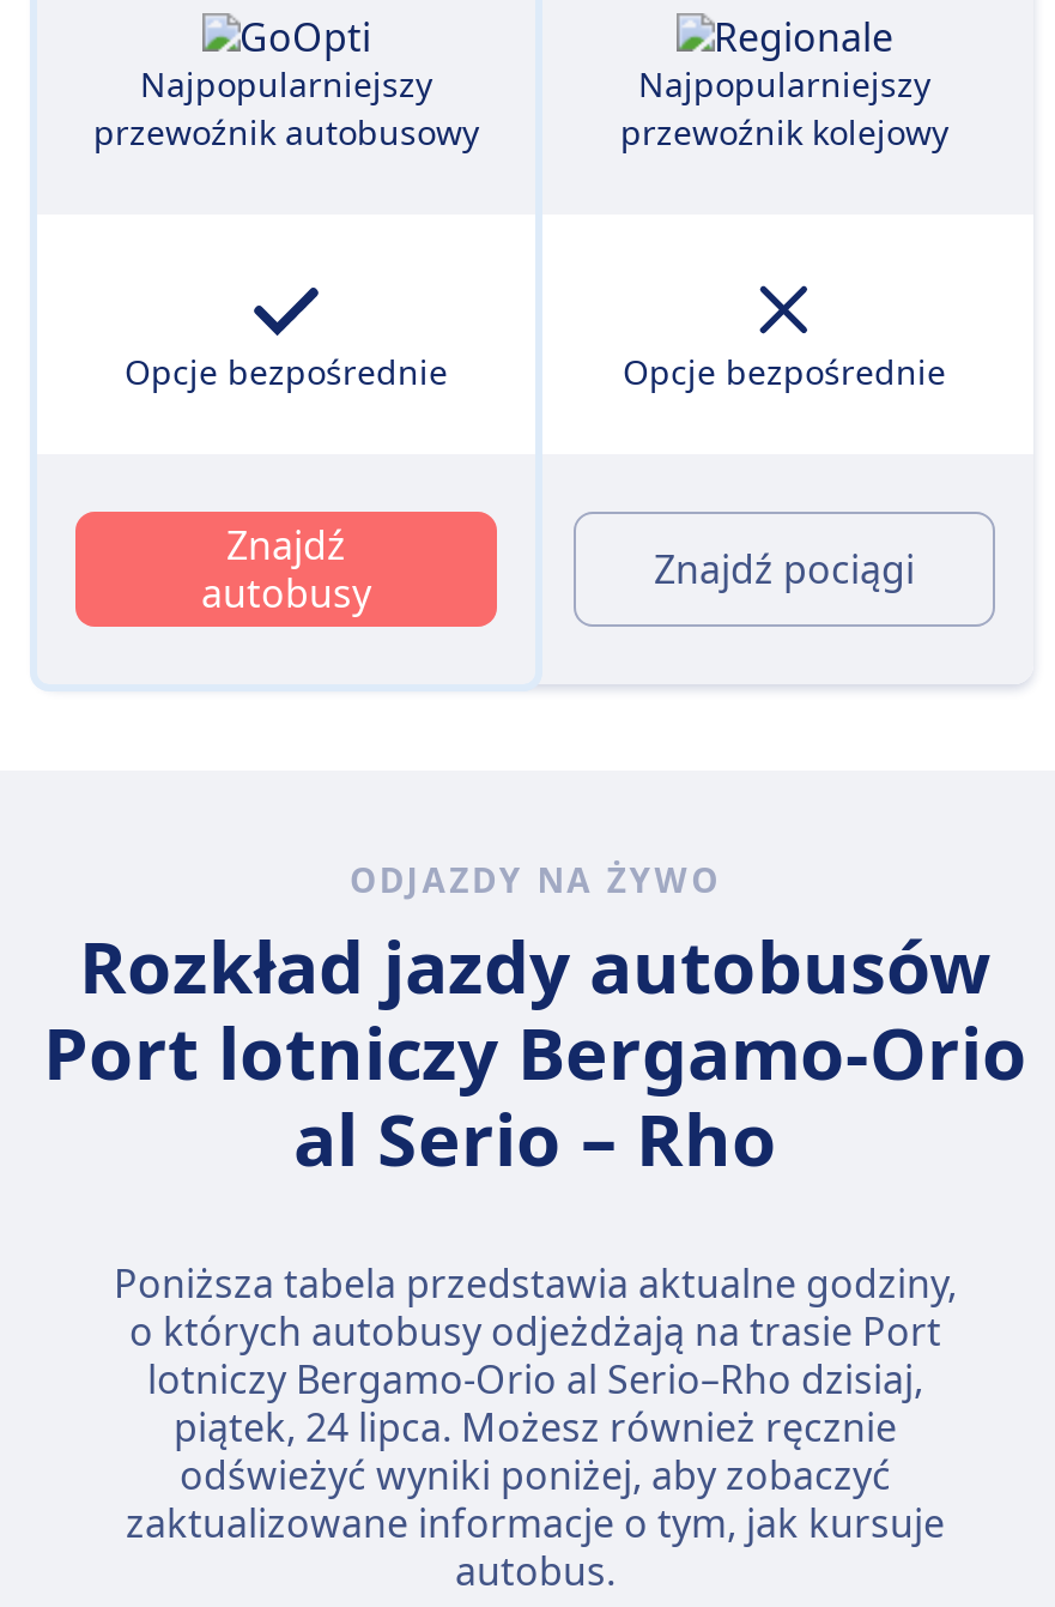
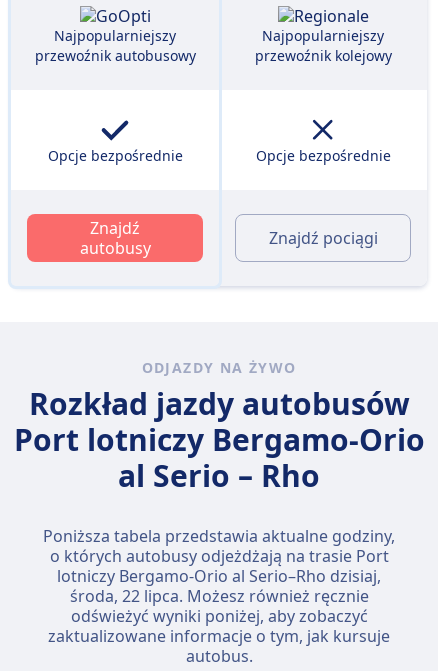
- piątek, 24 lipca. Możesz również ręcznie
+ środa, 22 lipca. Możesz również ręcznie
